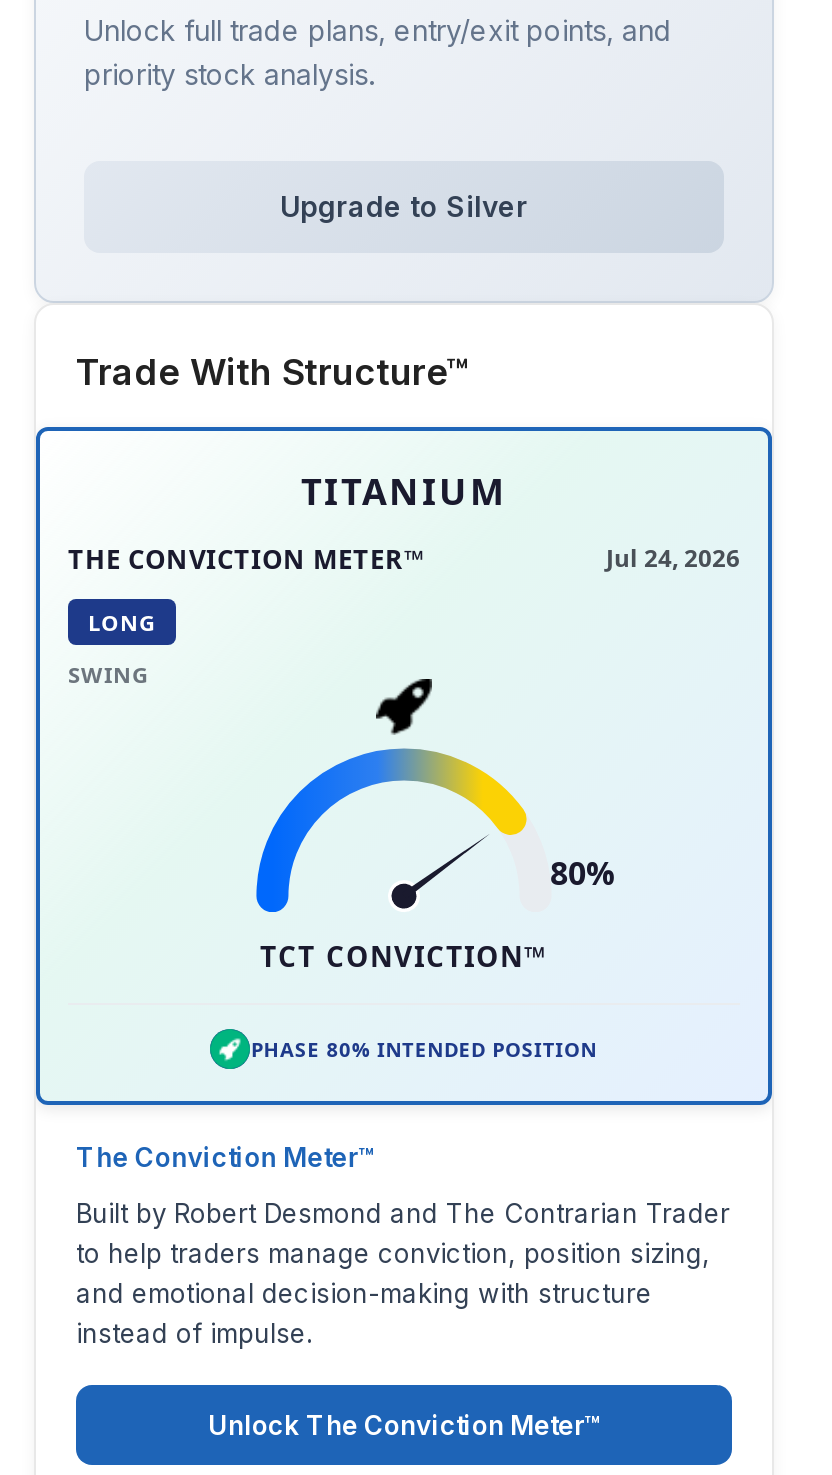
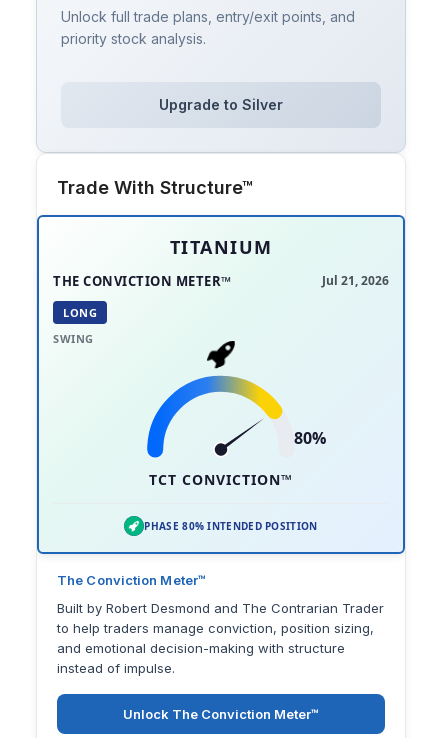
- Jul 24, 2026
+ Jul 21, 2026
